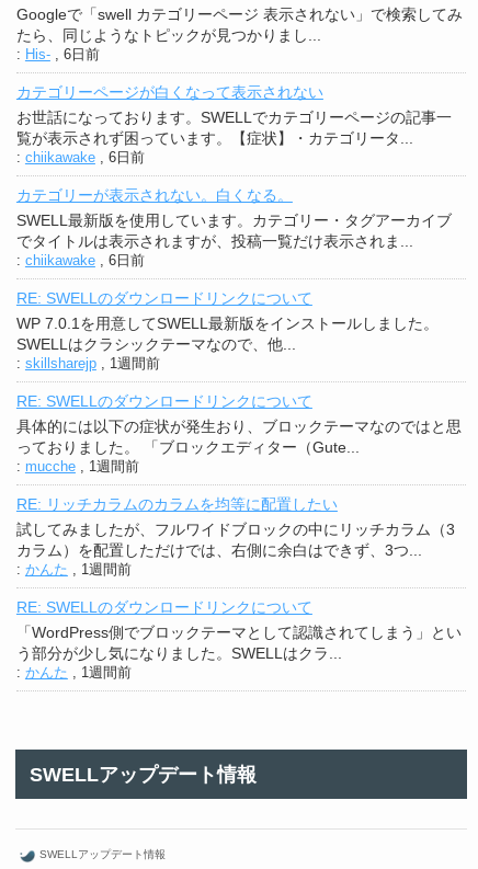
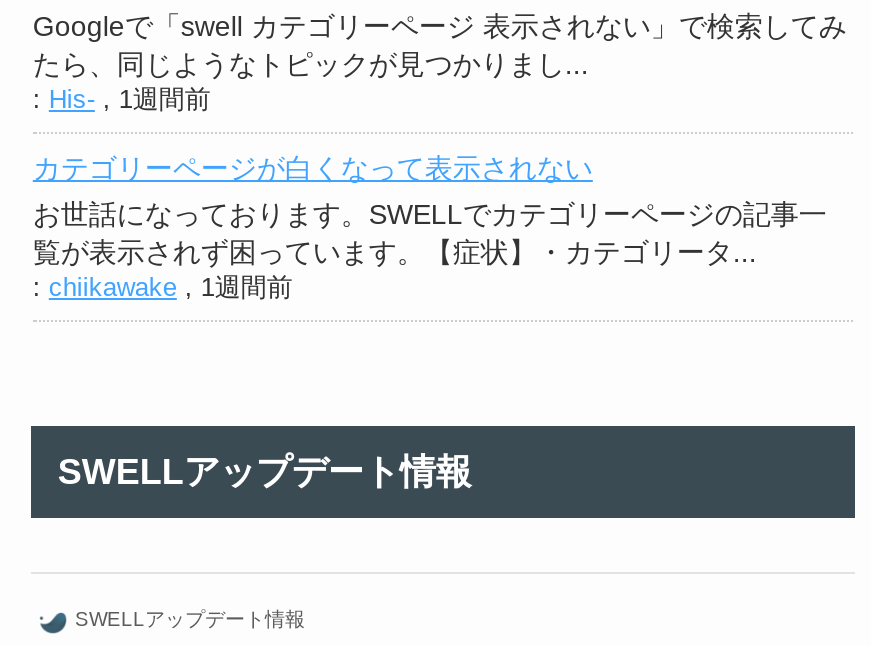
- : His-, 6日前
+ : His-, 1週間前

- : chiikawake, 6日前
- カテゴリーが表示されない。白くなる。
- SWELL最新版を使用しています。カテゴリー・タグアーカイブ
- でタイトルは表示されますが、投稿一覧だけ表示されま...
- : chiikawake, 6日前
- RE: SWELLのダウンロードリンクについて
- WP 7.0.1を用意してSWELL最新版をインストールしました。
- SWELLはクラシックテーマなので、他...
- : skillsharejp, 1週間前
- RE: SWELLのダウンロードリンクについて
- 具体的には以下の症状が発生おり、ブロックテーマなのではと思
- っておりました。 「ブロックエディター（Gute...
- : mucche, 1週間前
- RE: リッチカラムのカラムを均等に配置したい
- 試してみましたが、フルワイドブロックの中にリッチカラム（3
- カラム）を配置しただけでは、右側に余白はできず、3つ...
- :かんた, 1週間前
- RE: SWELLのダウンロードリンクについて
- 「WordPress側でブロックテーマとして認識されてしまう」とい
- う部分が少し気になりました。SWELLはクラ...
- :かんた, 1週間前
+ : chiikawake, 1週間前
